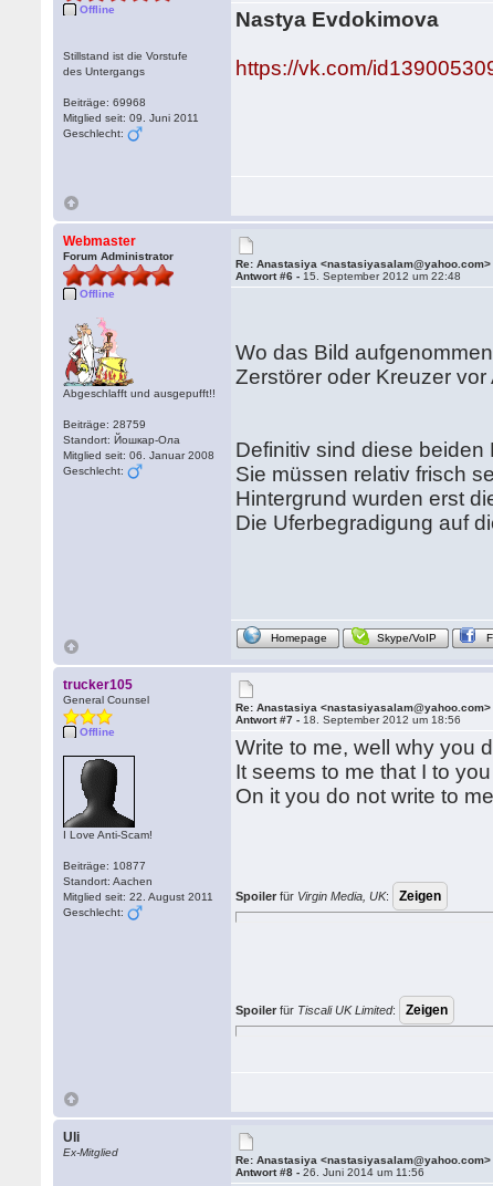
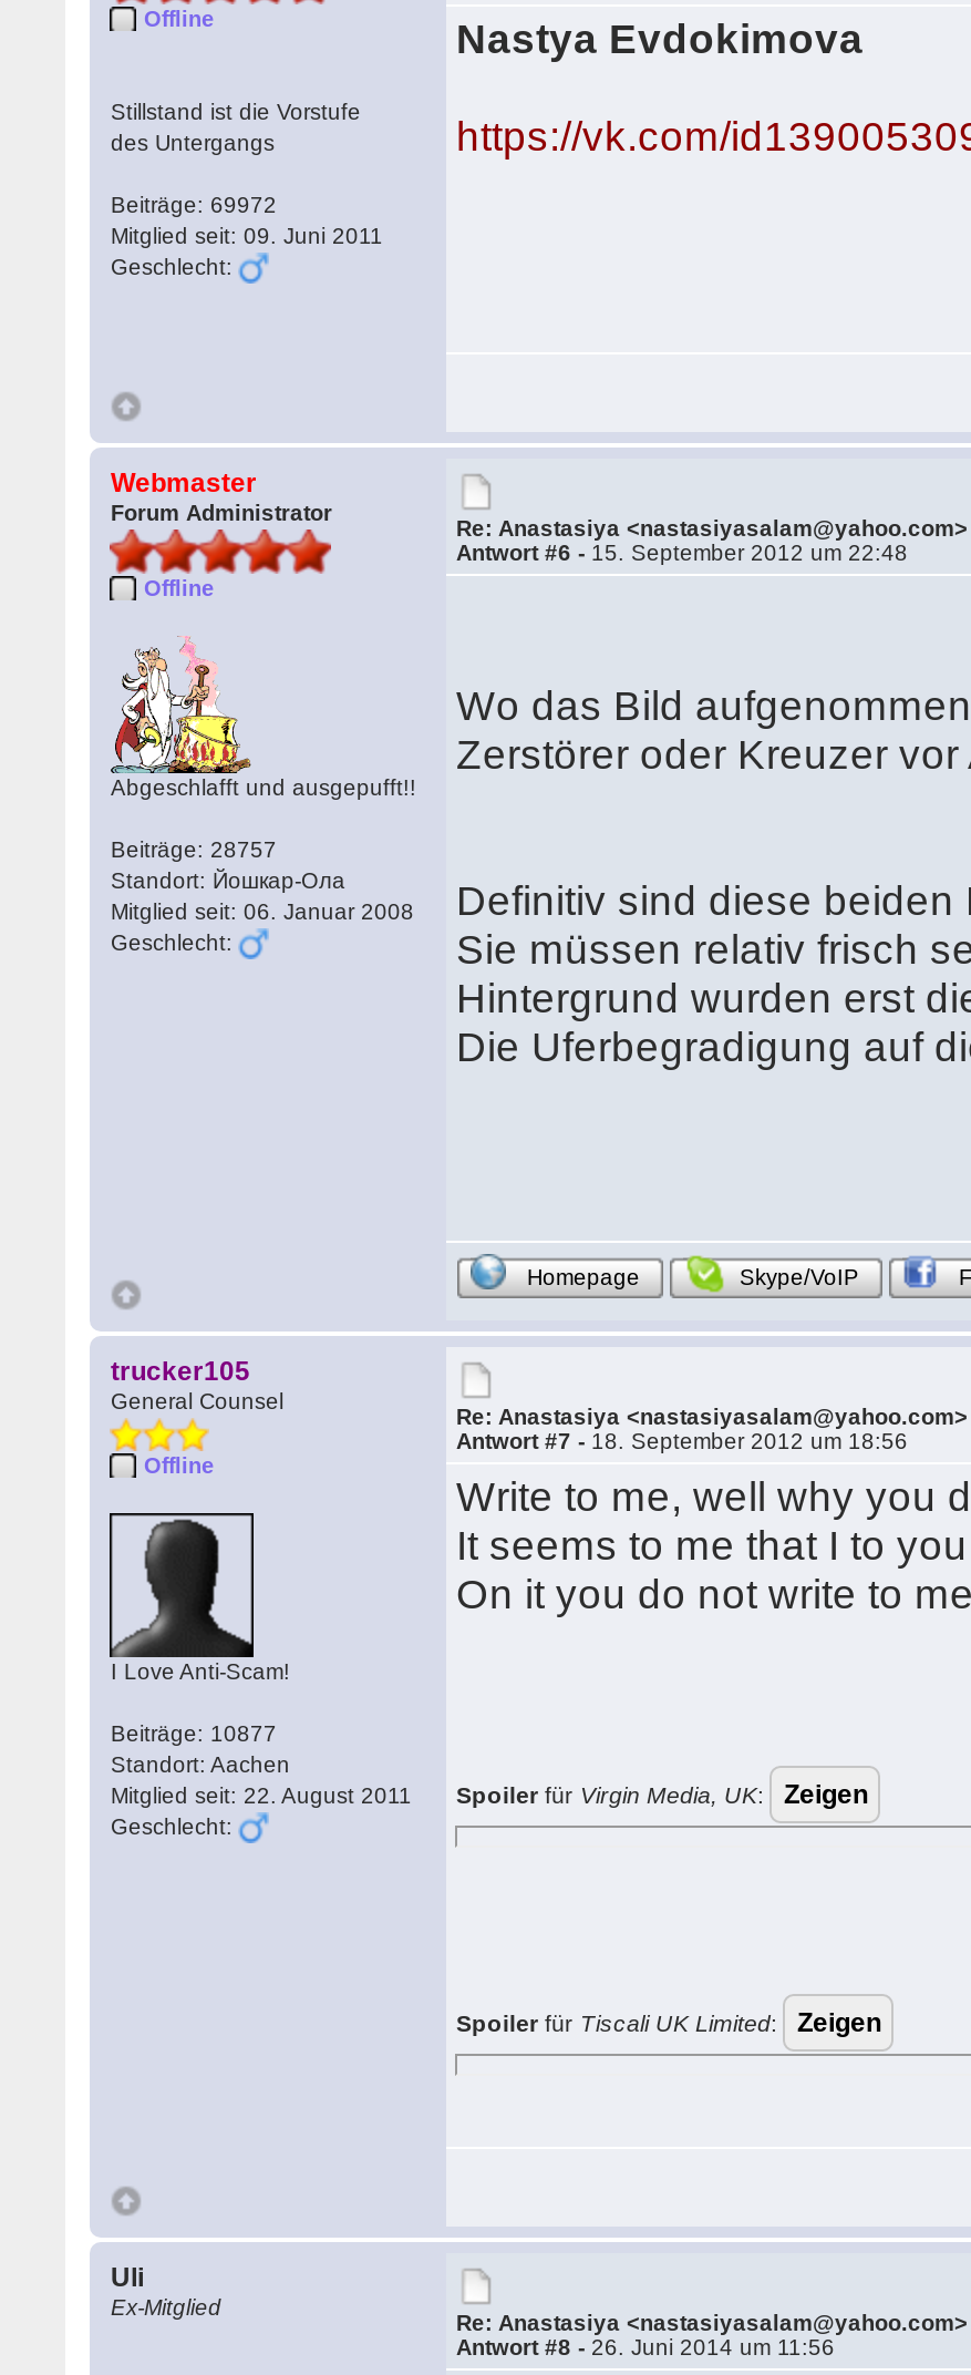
- Beiträge: 69968
+ Beiträge: 69972

- Beiträge: 28759
+ Beiträge: 28757
